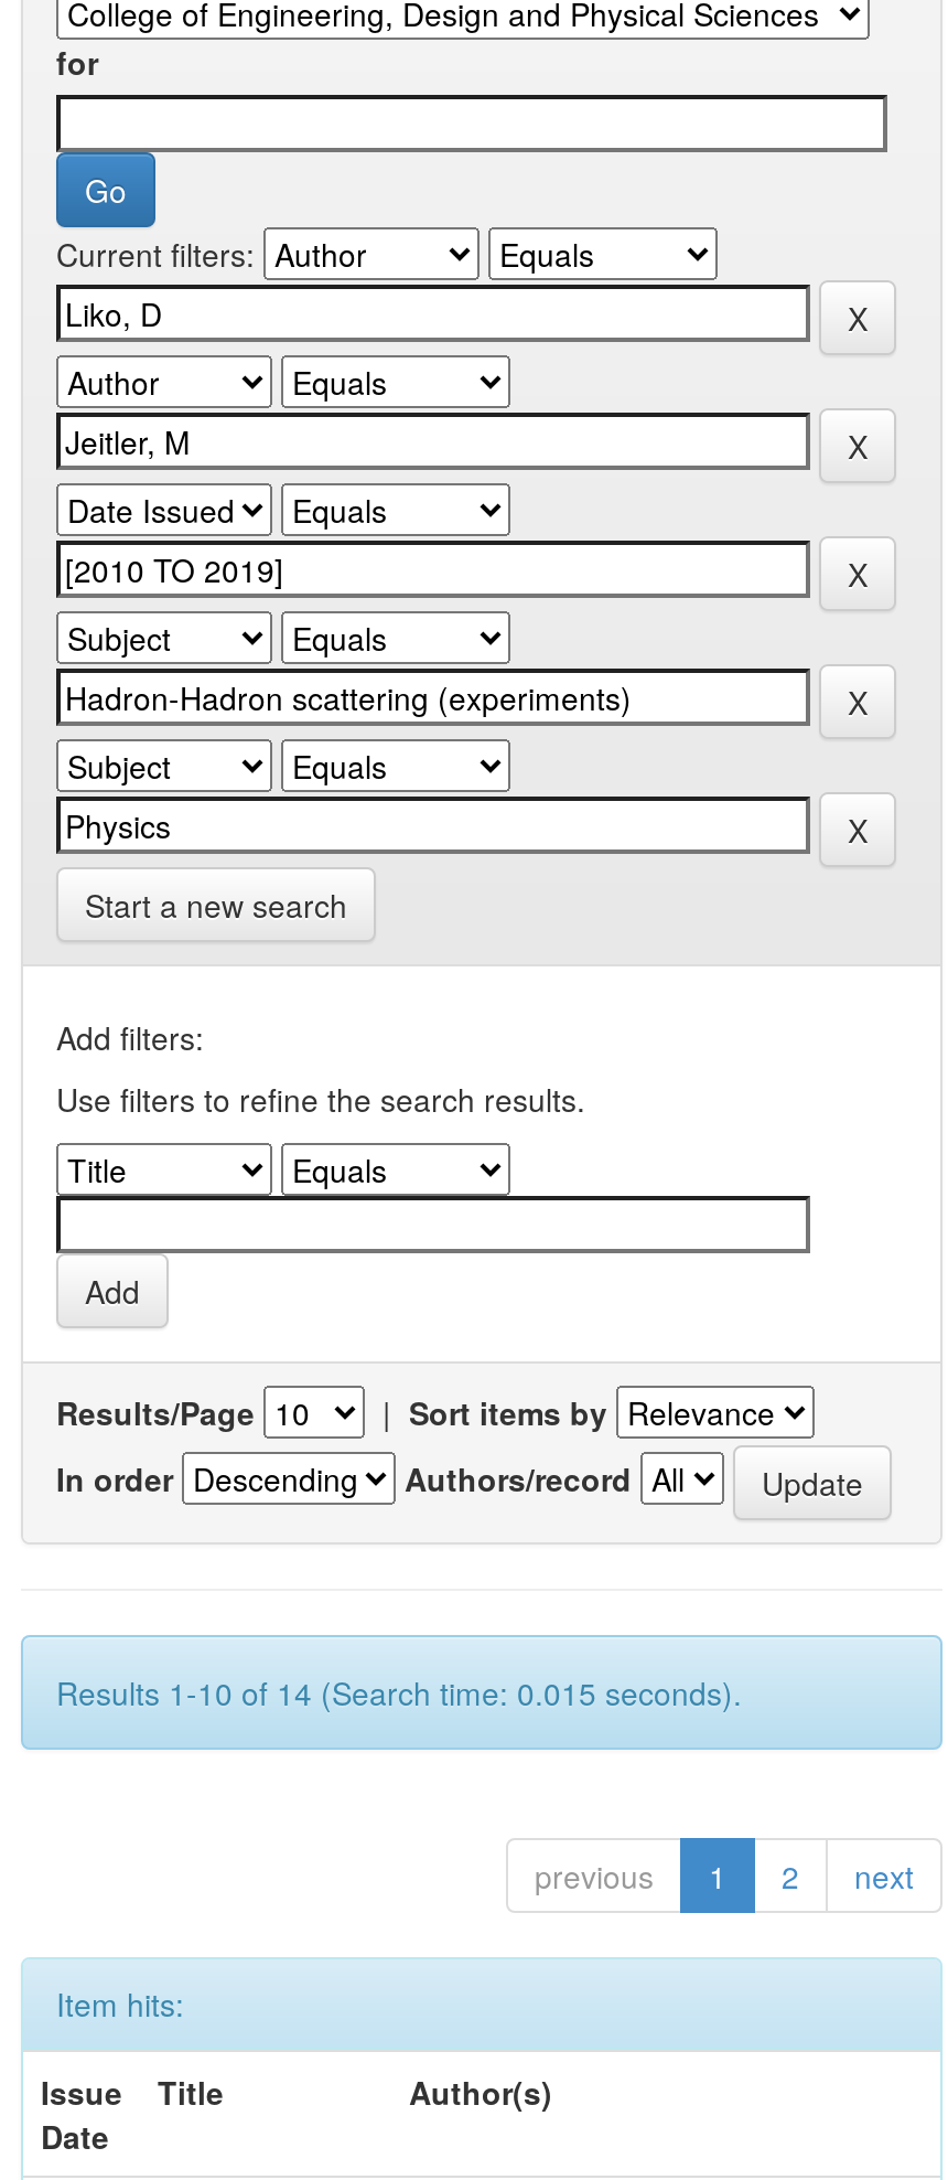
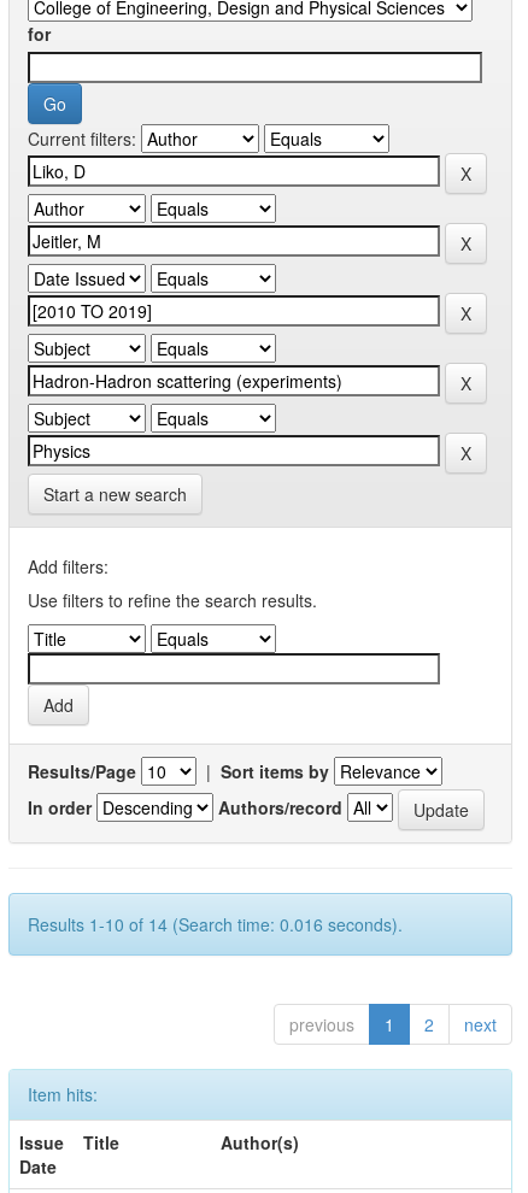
- Results 1-10 of 14 (Search time: 0.015 seconds).
+ Results 1-10 of 14 (Search time: 0.016 seconds).
